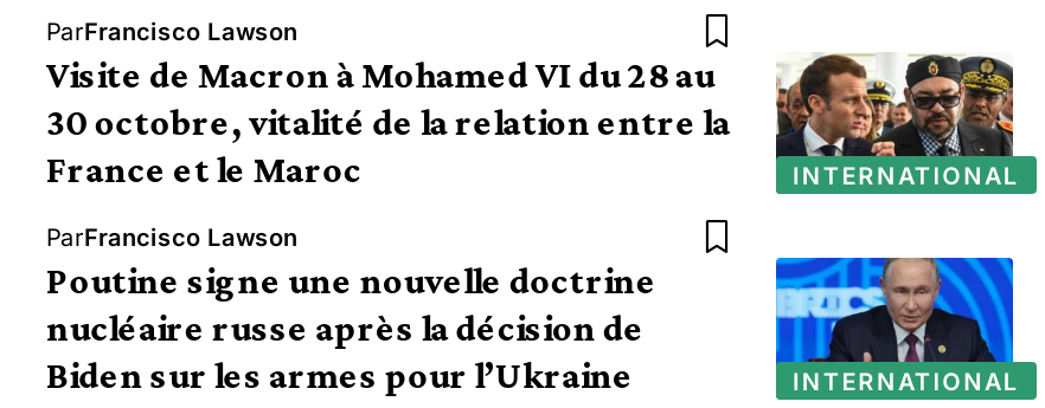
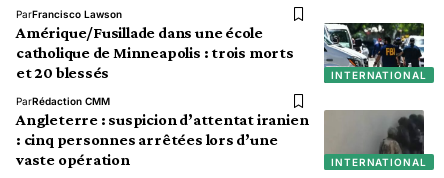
- [image]
- Visite de Macron à Mohamed VI du 28 au
- 30 octobre, vitalité de la relation entre la
- France et le Maroc
+ [image]
+ Amérique/Fusillade dans une école
+ catholique de Minneapolis : trois morts
+ et 20 blessés

- ParFrancisco Lawson
+ ParRédaction CMM

- Poutine signe une nouvelle doctrine
- nucléaire russe après la décision de
- Biden sur les armes pour l’Ukraine
+ Angleterre : suspicion d’attentat iranien
+ : cinq personnes arrêtées lors d’une
+ vaste opération

- [image]
+ [image]
